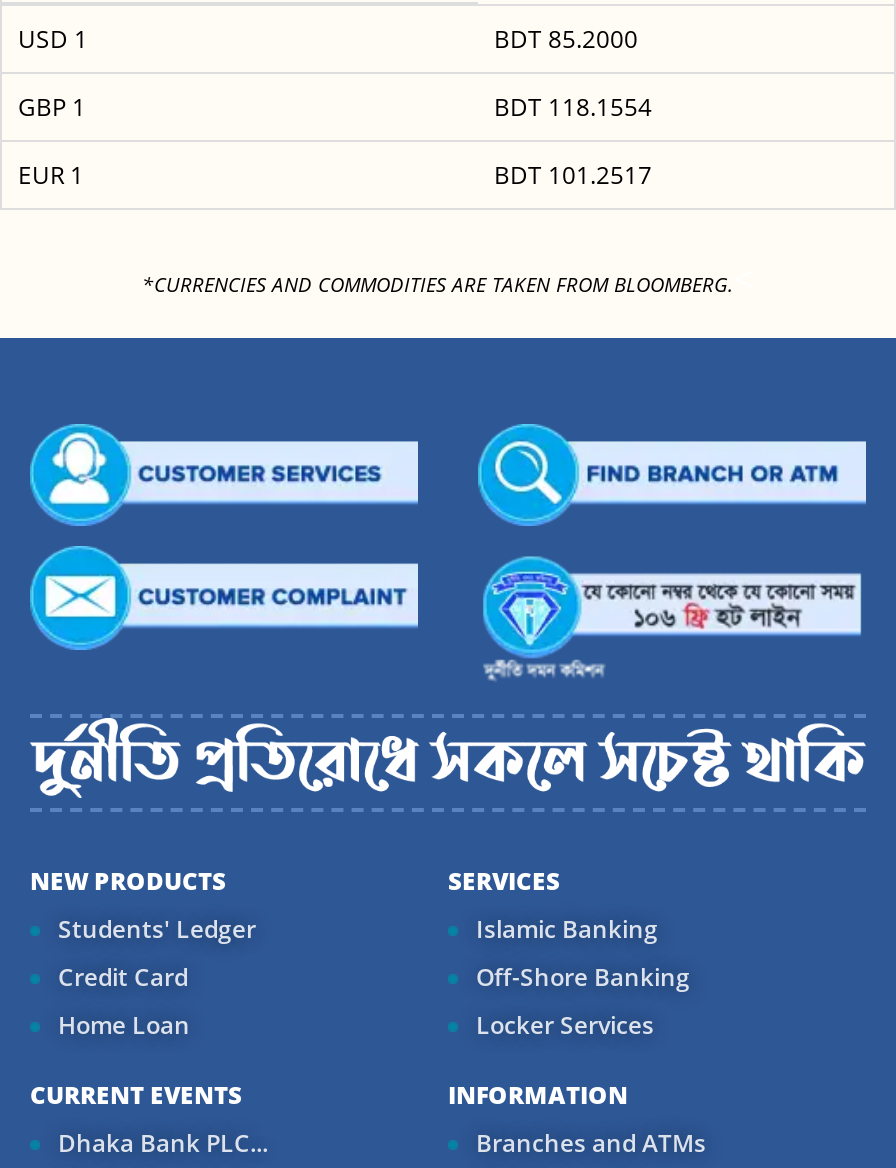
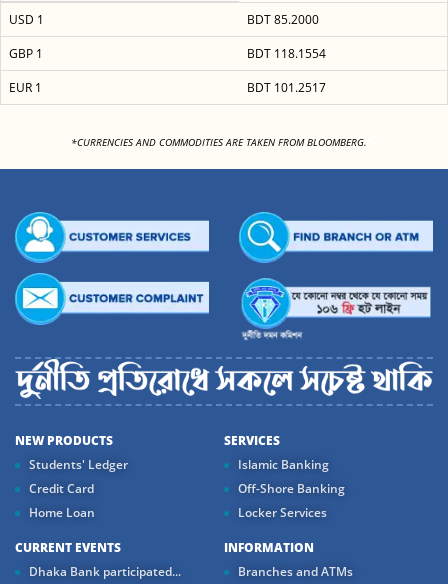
- Dhaka Bank PLC...
+ Dhaka Bank participated...
